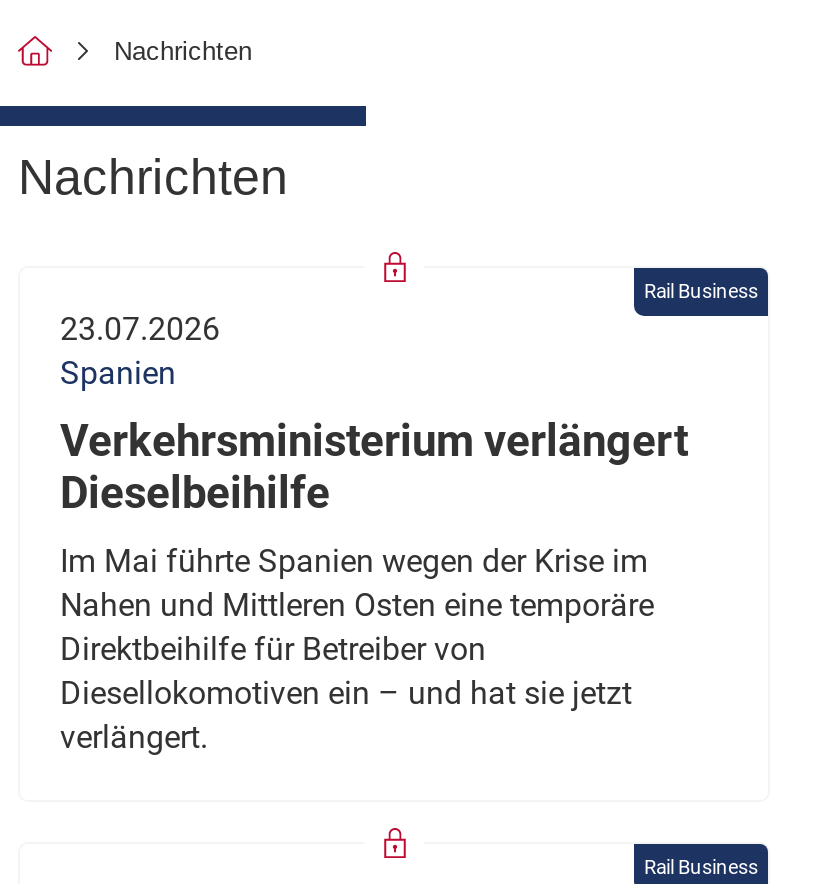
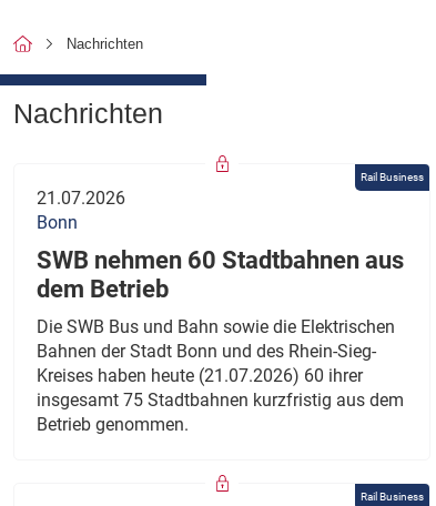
- 23.07.2026
- Spanien
+ 21.07.2026
+ Bonn

- Verkehrsministerium verlängert
- Dieselbeihilfe
+ SWB nehmen 60 Stadtbahnen aus
+ dem Betrieb

- Im Mai führte Spanien wegen der Krise im
- Nahen und Mittleren Osten eine temporäre
- Direktbeihilfe für Betreiber von
- Diesellokomotiven ein – und hat sie jetzt
- verlängert.
+ Die SWB Bus und Bahn sowie die Elektrischen
+ Bahnen der Stadt Bonn und des Rhein-Sieg-
+ Kreises haben heute (21.07.2026) 60 ihrer
+ insgesamt 75 Stadtbahnen kurzfristig aus dem
+ Betrieb genommen.
